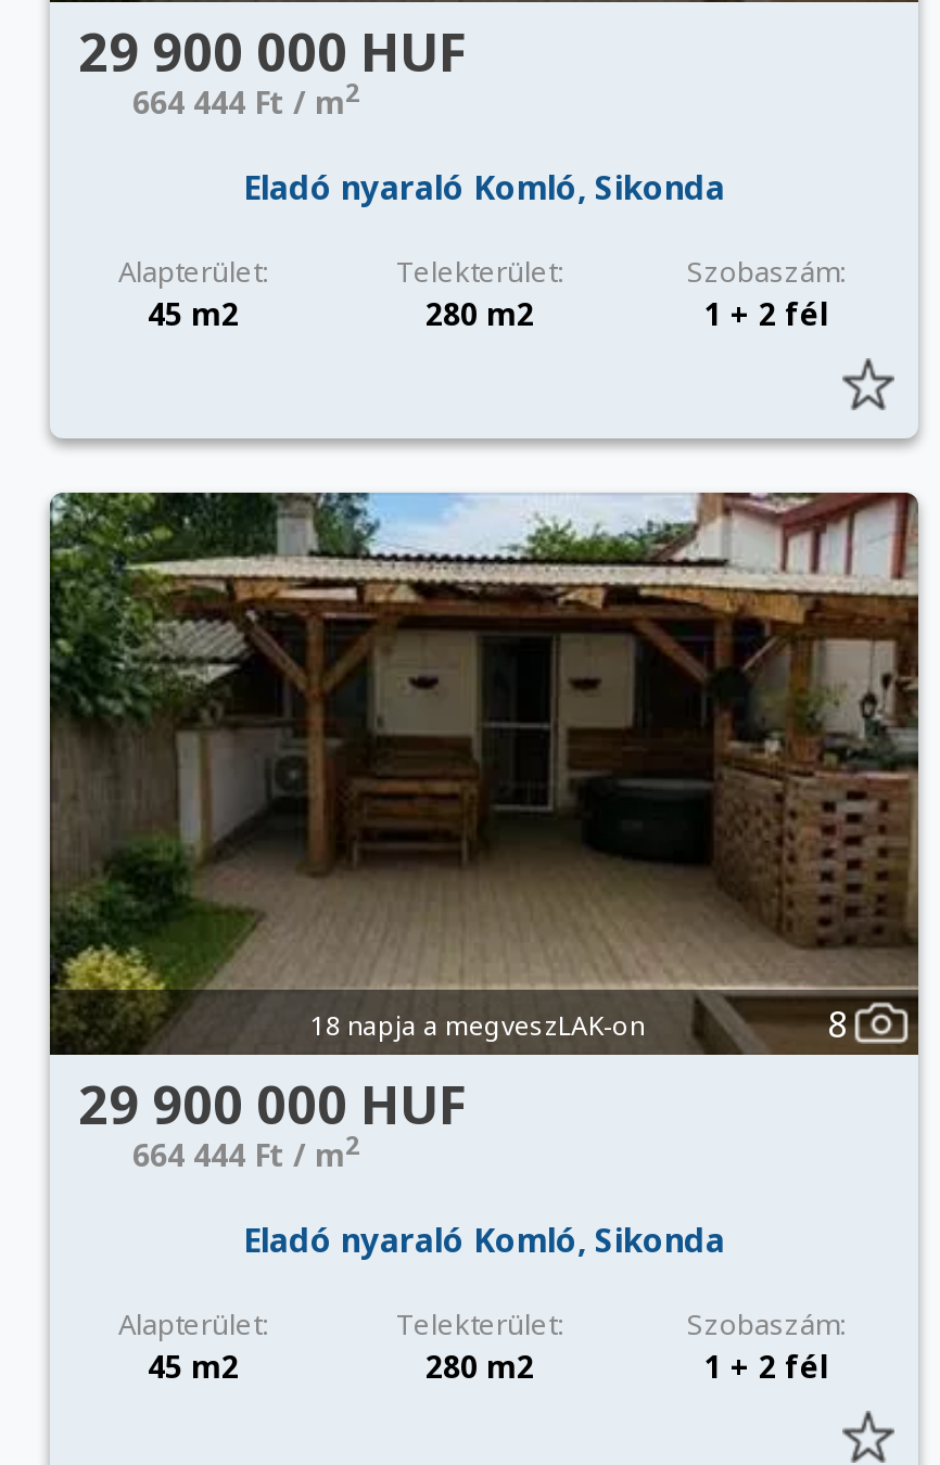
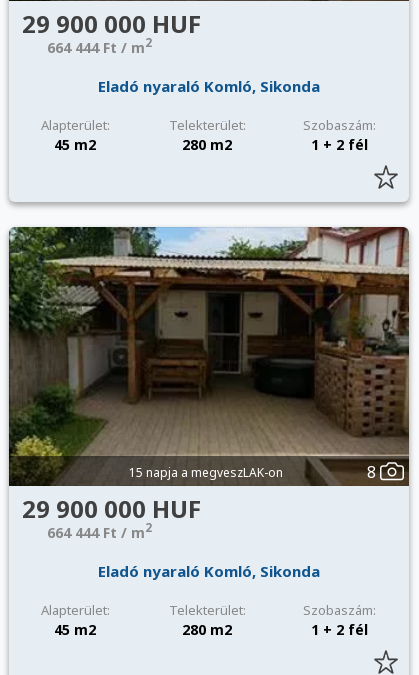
- 18 napja a megveszLAK-on
+ 15 napja a megveszLAK-on
